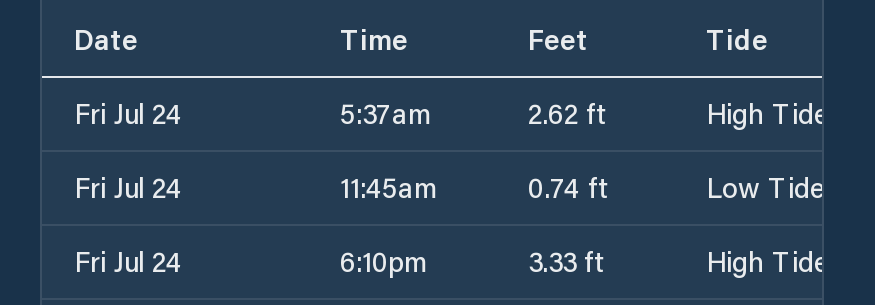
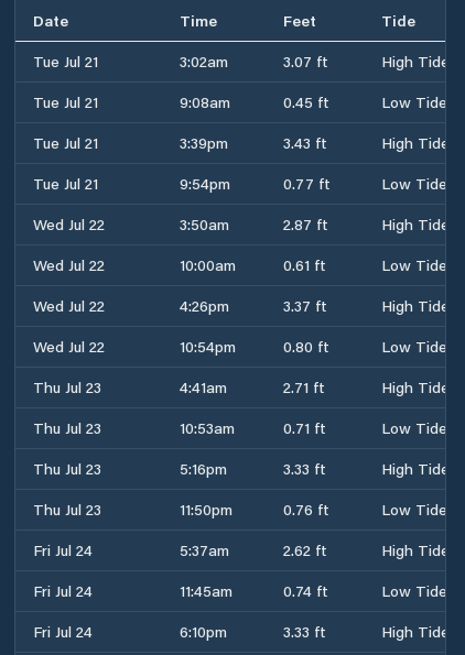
+ Tue Jul 21
+ 3:02am
+ 3.07 ft
+ High Tide
+ Tue Jul 21
+ 9:08am
+ 0.45 ft
+ Low Tide
+ Tue Jul 21
+ 3:39pm
+ 3.43 ft
+ High Tide
+ Tue Jul 21
+ 9:54pm
+ 0.77 ft
+ Low Tide
+ Wed Jul 22
+ 3:50am
+ 2.87 ft
+ High Tide
+ Wed Jul 22
+ 10:00am
+ 0.61 ft
+ Low Tide
+ Wed Jul 22
+ 4:26pm
+ 3.37 ft
+ High Tide
+ Wed Jul 22
+ 10:54pm
+ 0.80 ft
+ Low Tide
+ Thu Jul 23
+ 4:41am
+ 2.71 ft
+ High Tide
+ Thu Jul 23
+ 10:53am
+ 0.71 ft
+ Low Tide
+ Thu Jul 23
+ 5:16pm
+ 3.33 ft
+ High Tide
+ Thu Jul 23
+ 11:50pm
+ 0.76 ft
+ Low Tide
